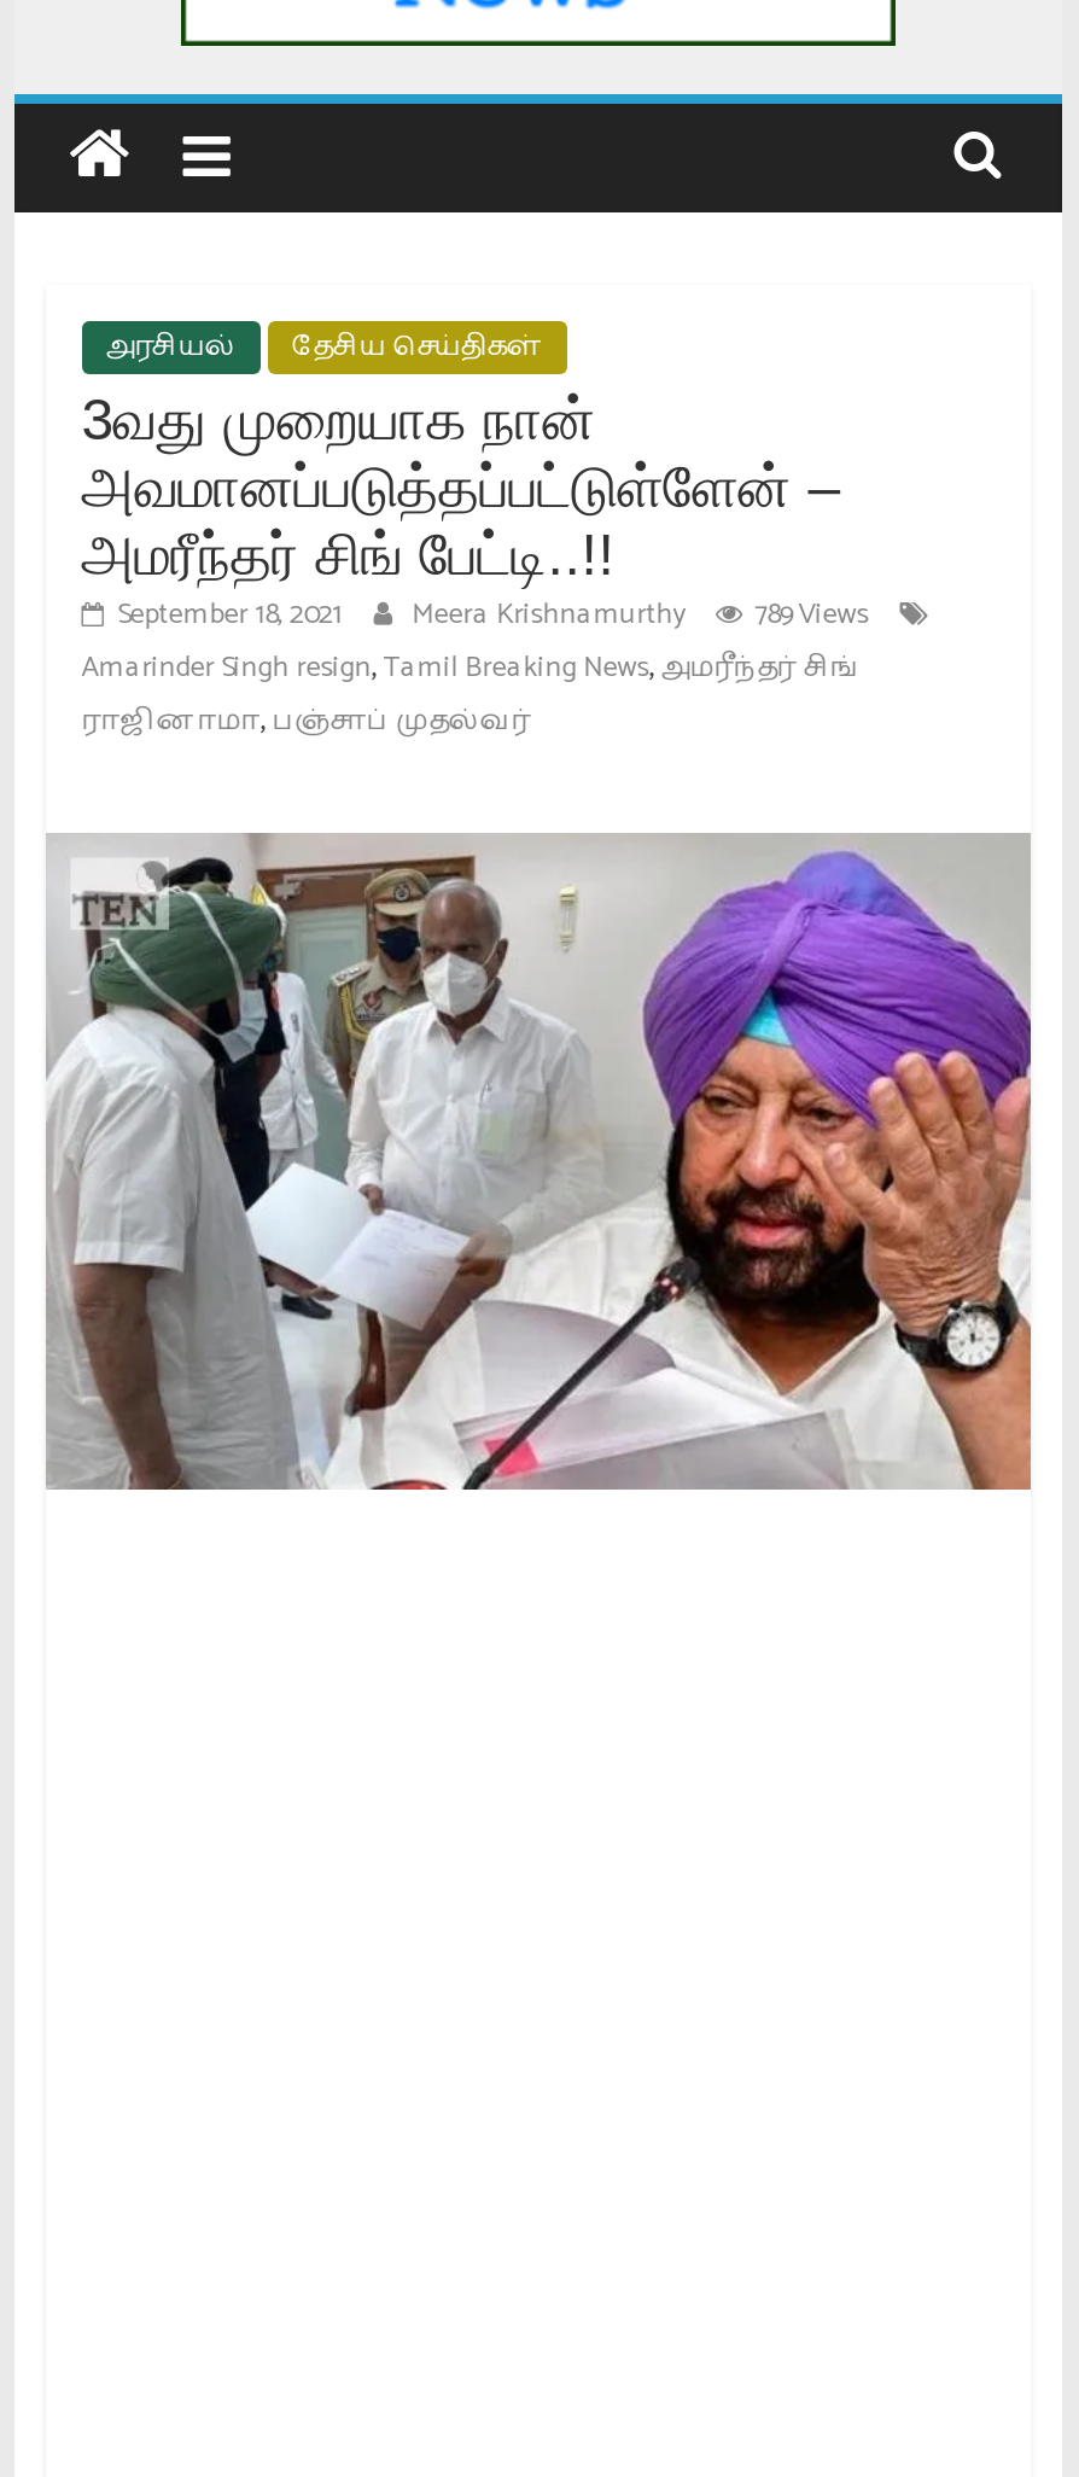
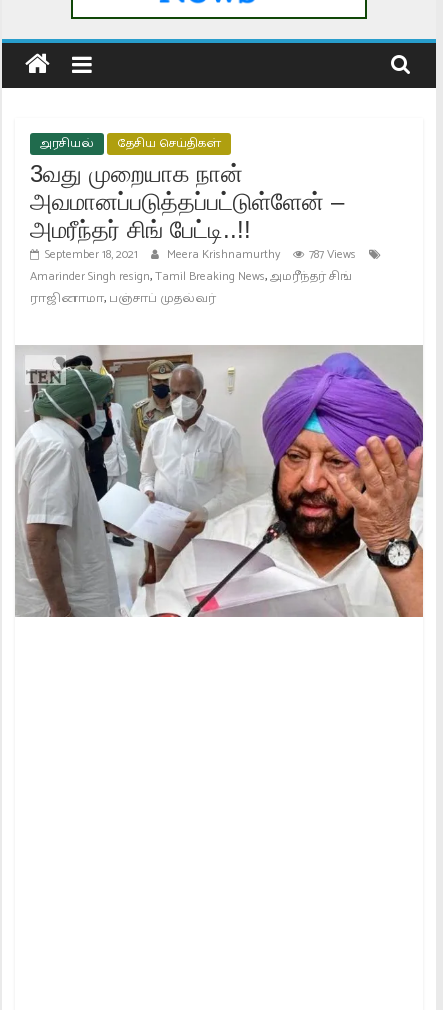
- 789 Views
+ 787 Views
